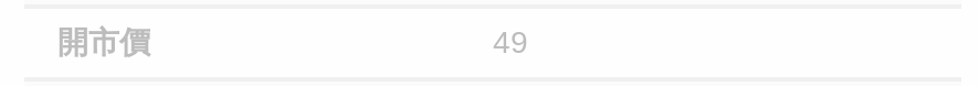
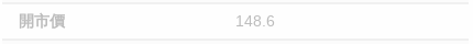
- 49
+ 148.6
